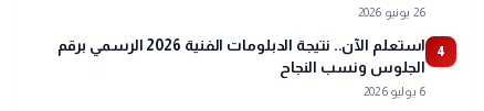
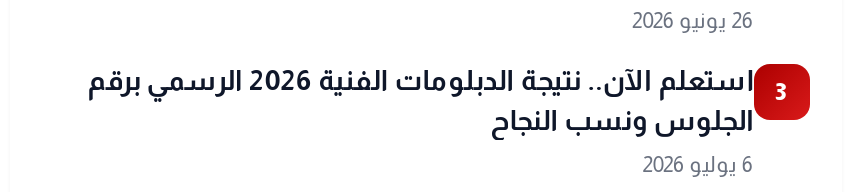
- 4
+ 3
